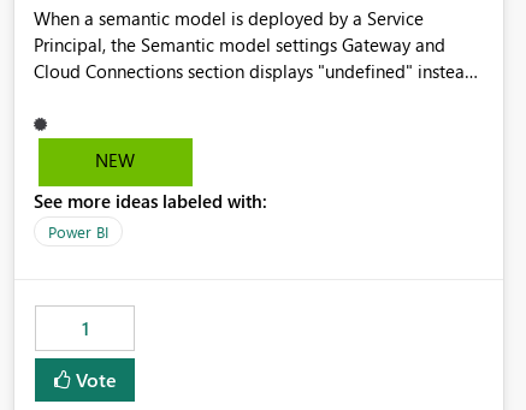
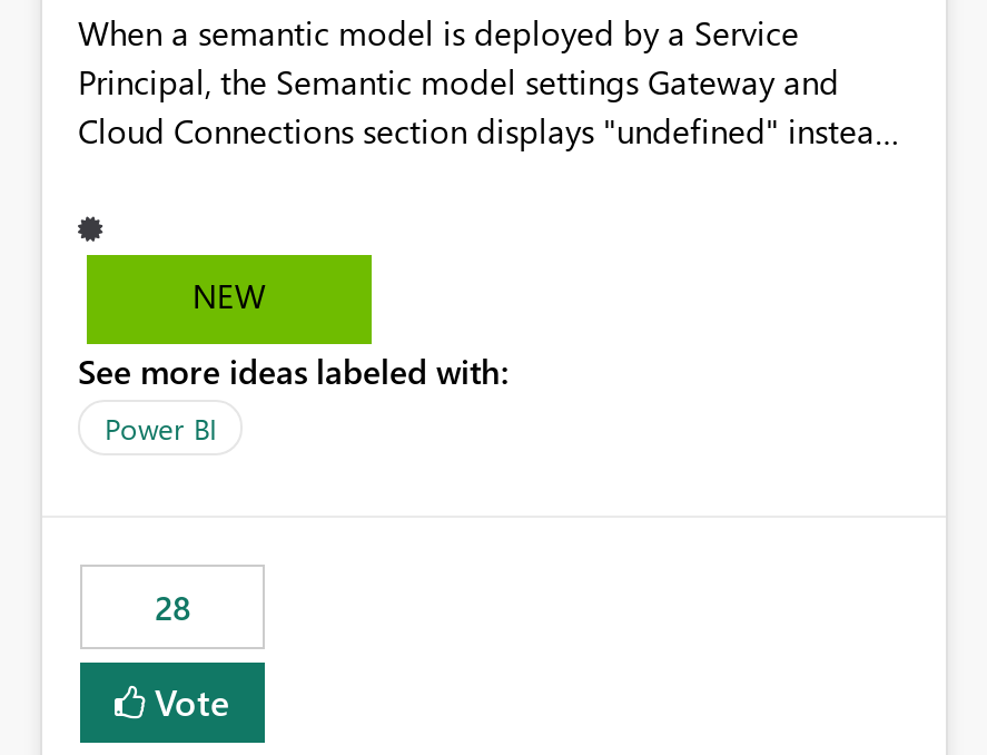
- 1
+ 28
